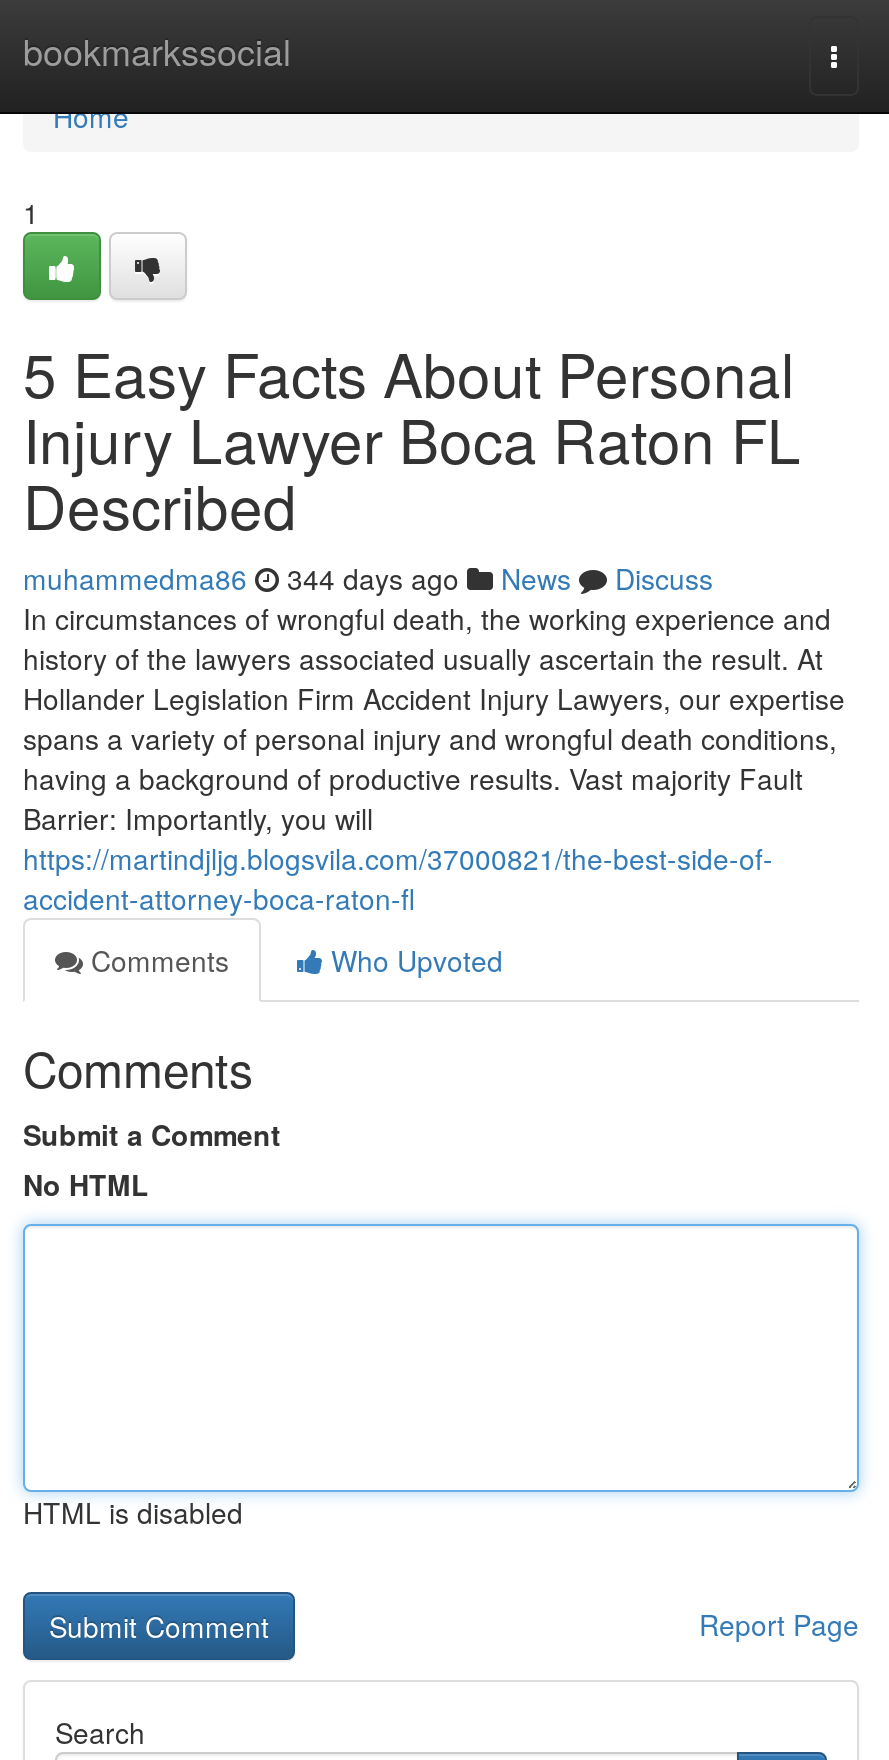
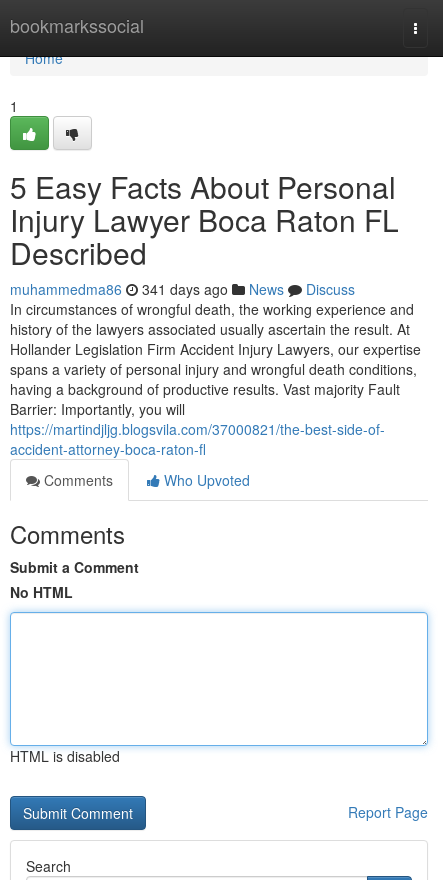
- muhammedma86 344 days ago News Discuss
+ muhammedma86 341 days ago News Discuss
